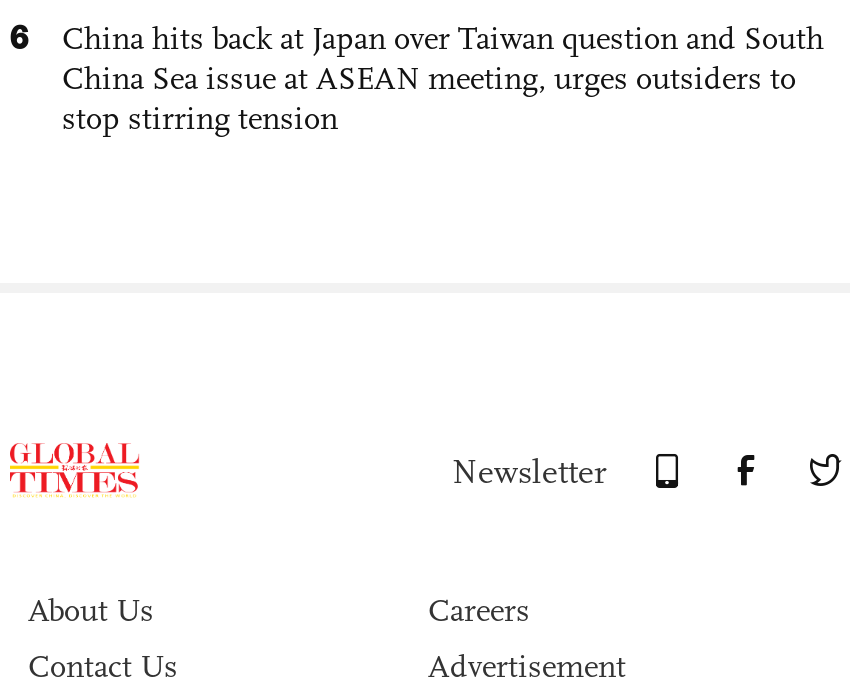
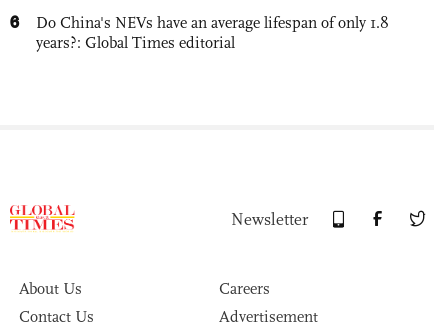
- China hits back at Japan over Taiwan question and South
- China Sea issue at ASEAN meeting, urges outsiders to
- stop stirring tension
+ Do China's NEVs have an average lifespan of only 1.8
+ years?: Global Times editorial
